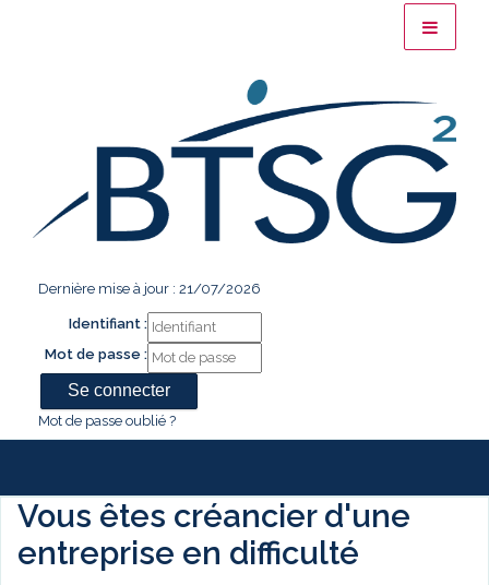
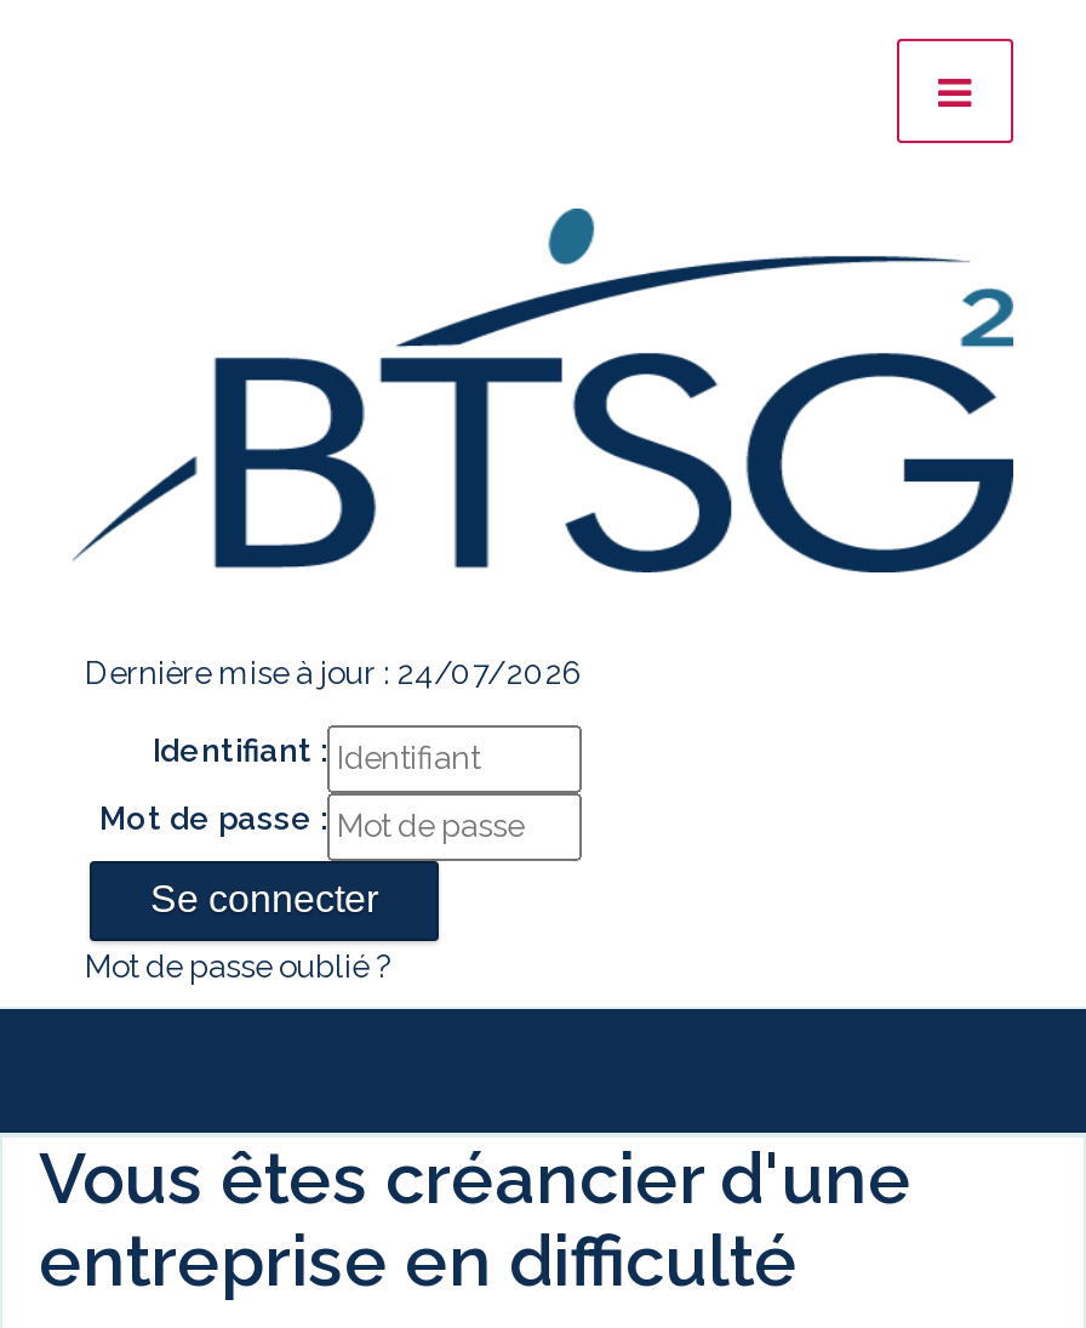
- Dernière mise à jour : 21/07/2026
+ Dernière mise à jour : 24/07/2026
